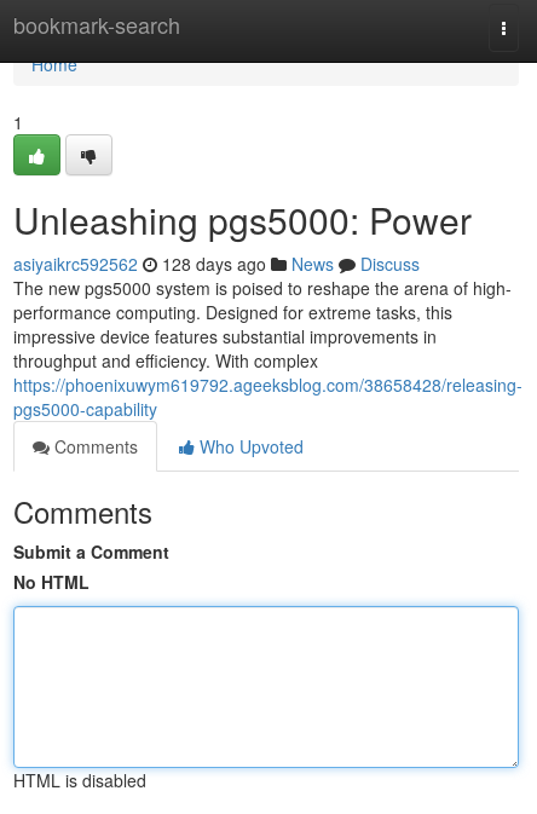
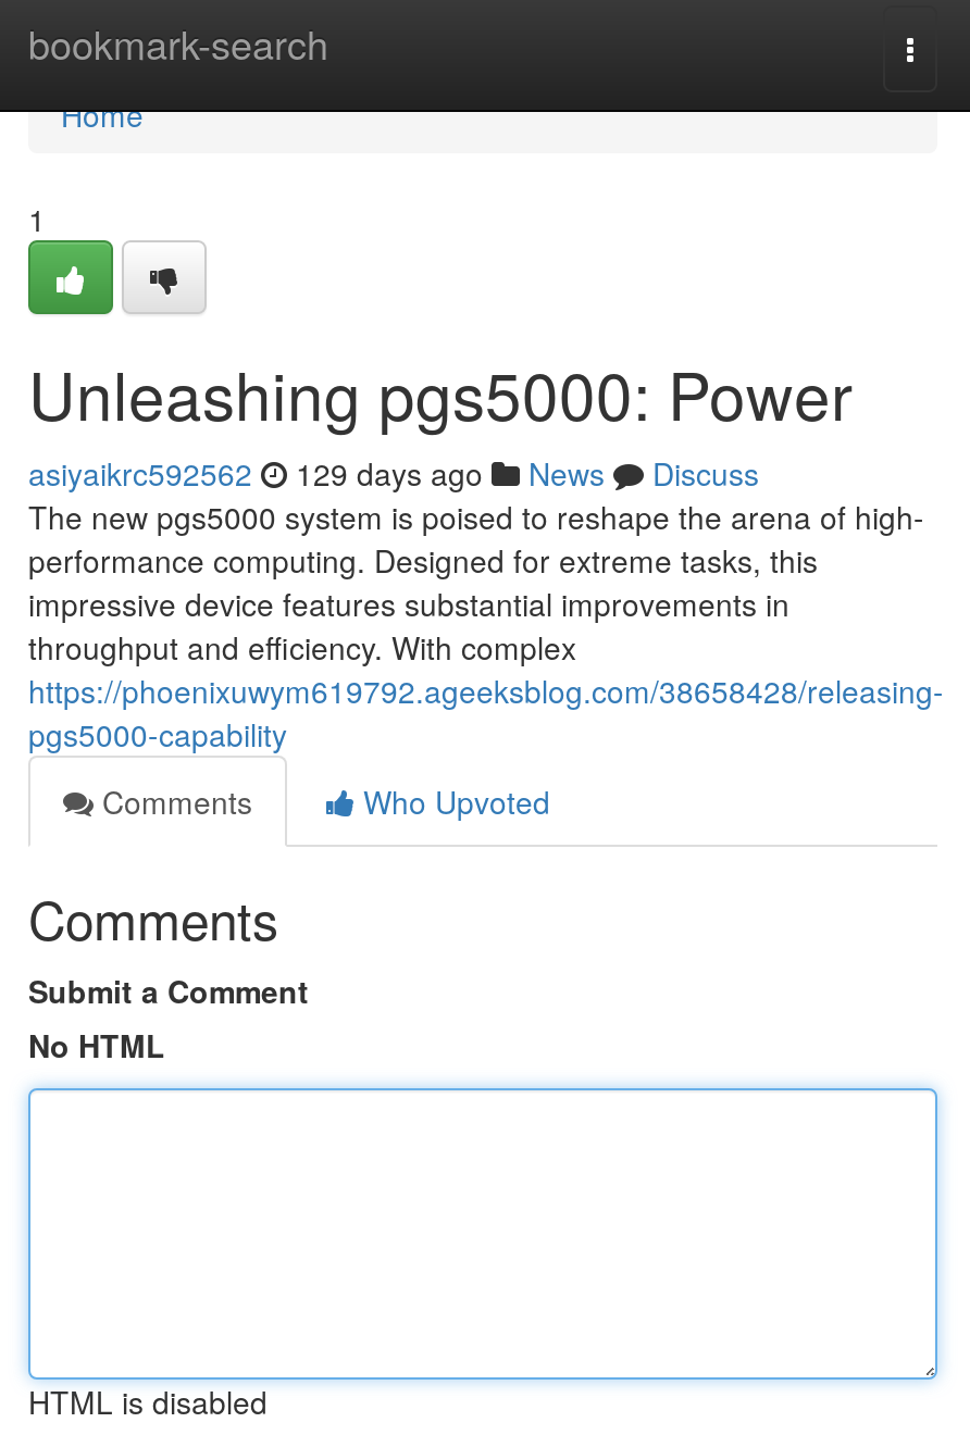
- asiyaikrc592562 128 days ago News Discuss
+ asiyaikrc592562 129 days ago News Discuss
